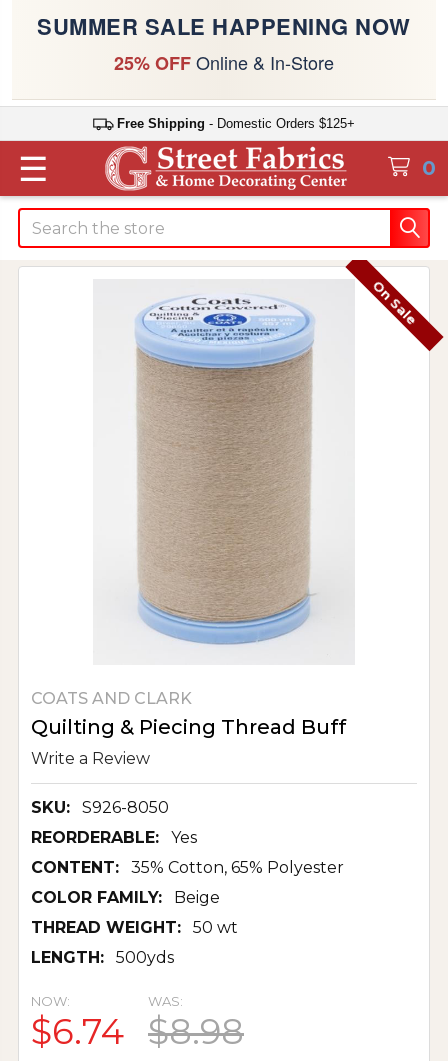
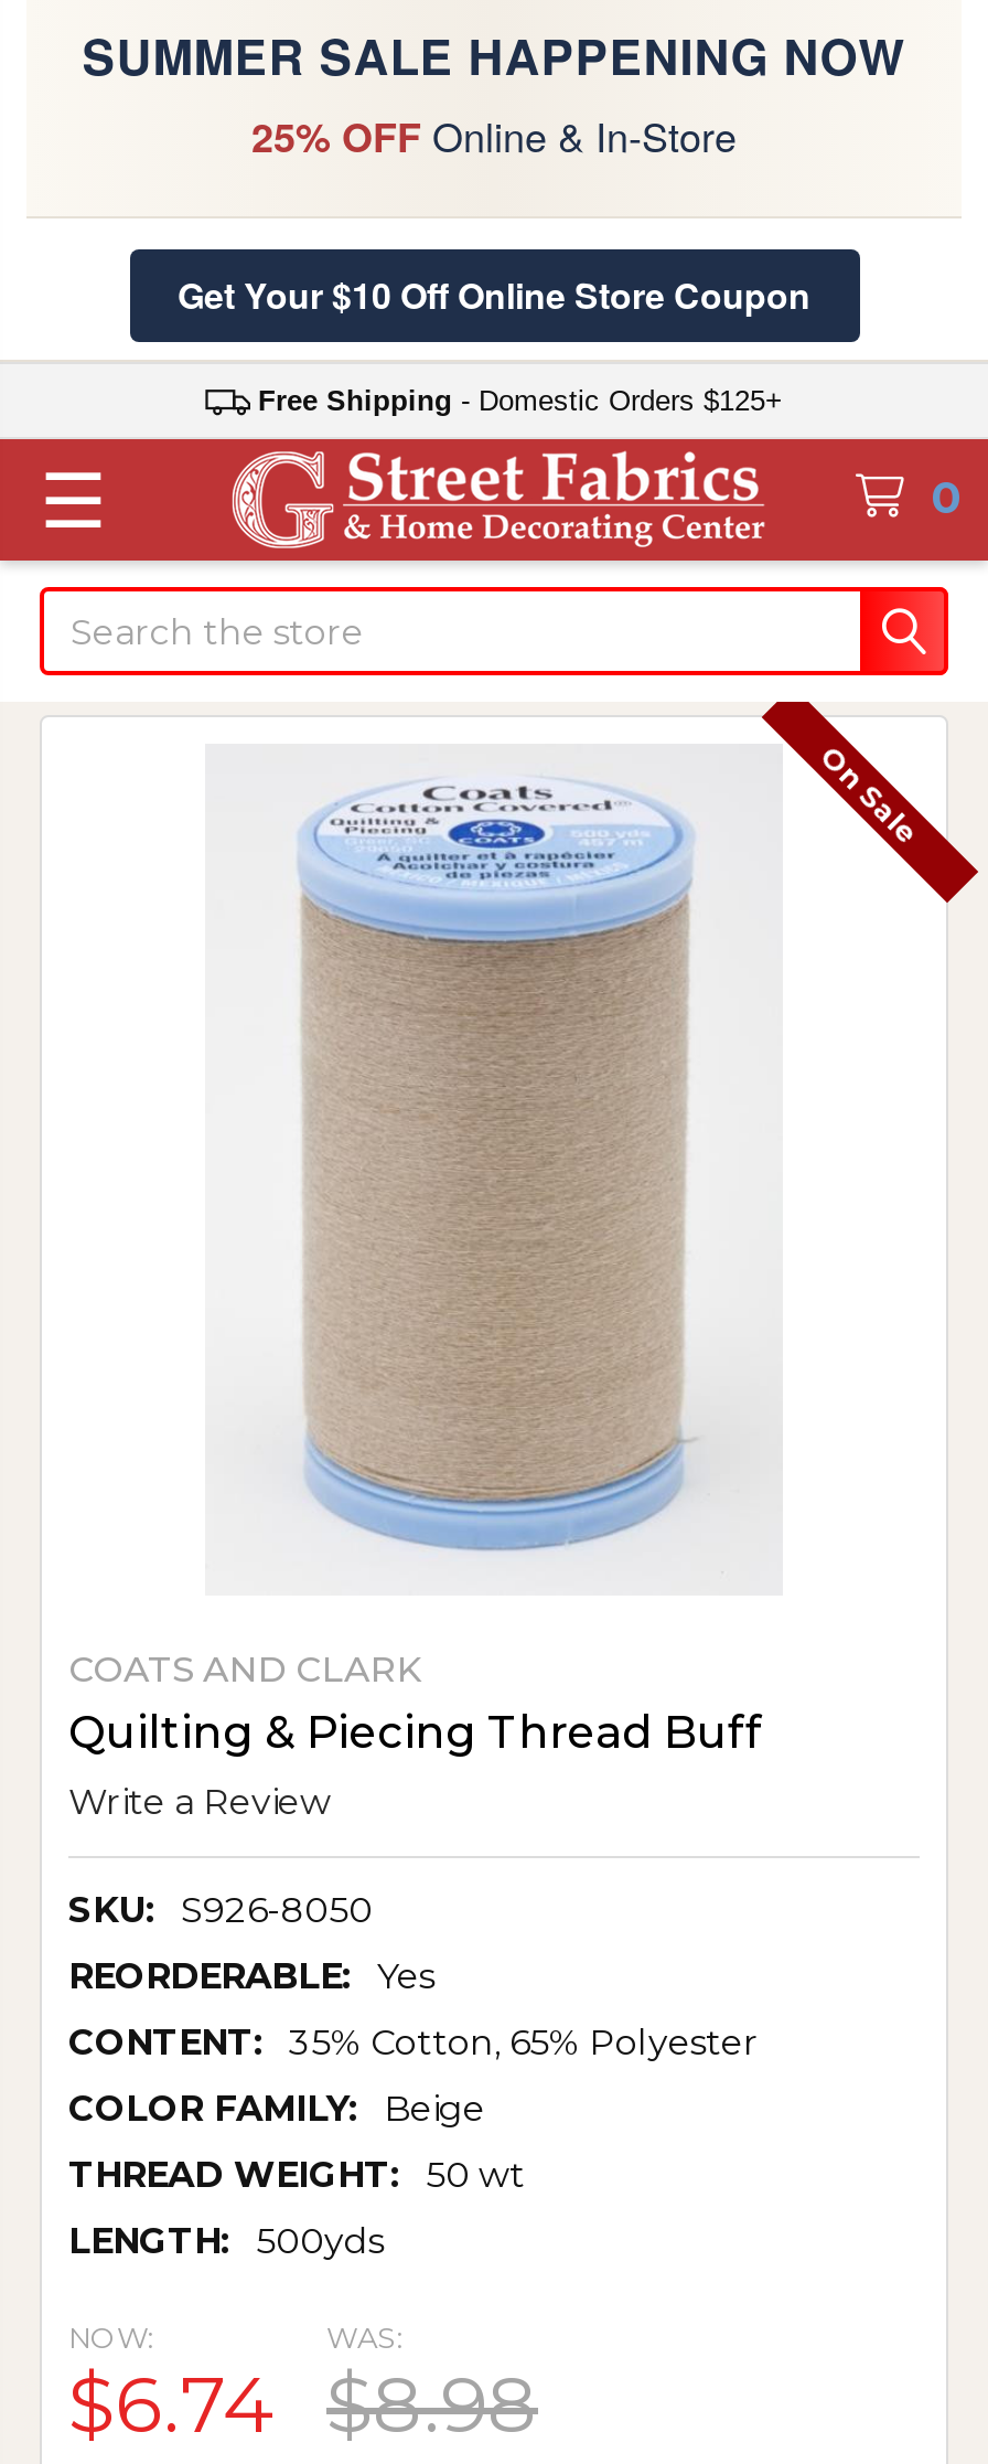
+ Get Your $10 Off Online Store Coupon
